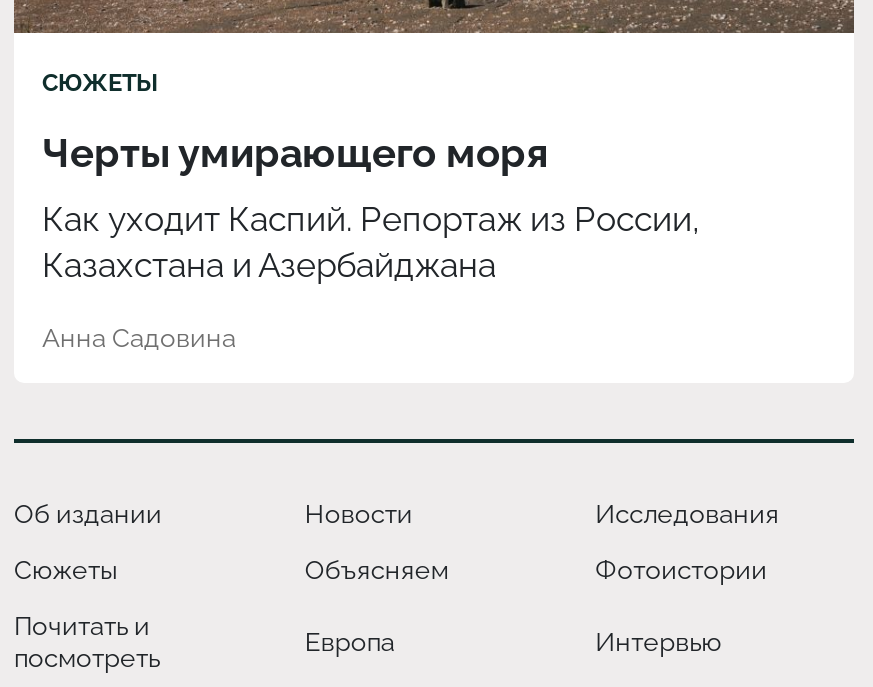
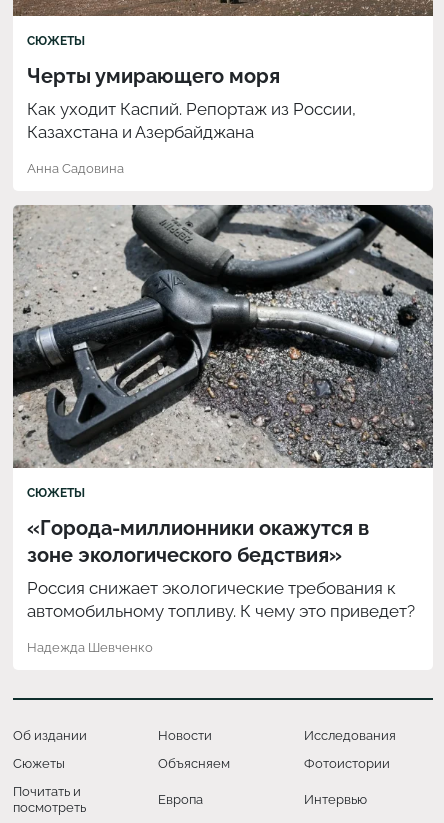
+ [image]
+ СЮЖЕТЫ
+ «Города-миллионники окажутся в
+ зоне экологического бедствия»
+ Россия снижает экологические требования к
+ автомобильному топливу. К чему это приведет?
+ Надежда Шевченко
